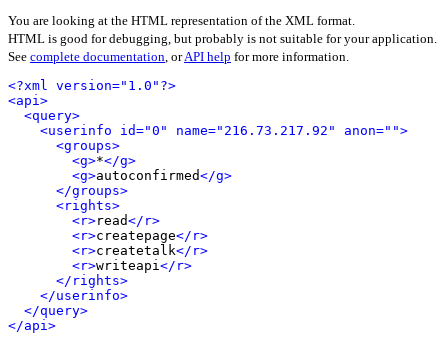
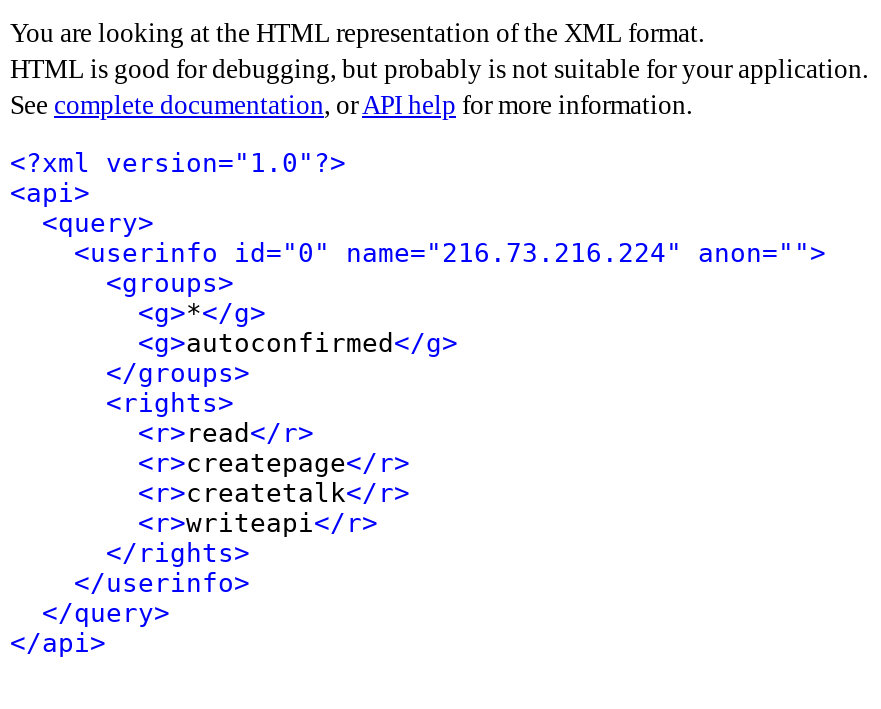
- <userinfo id="0" name="216.73.217.92" anon="">
+ <userinfo id="0" name="216.73.216.224" anon="">
